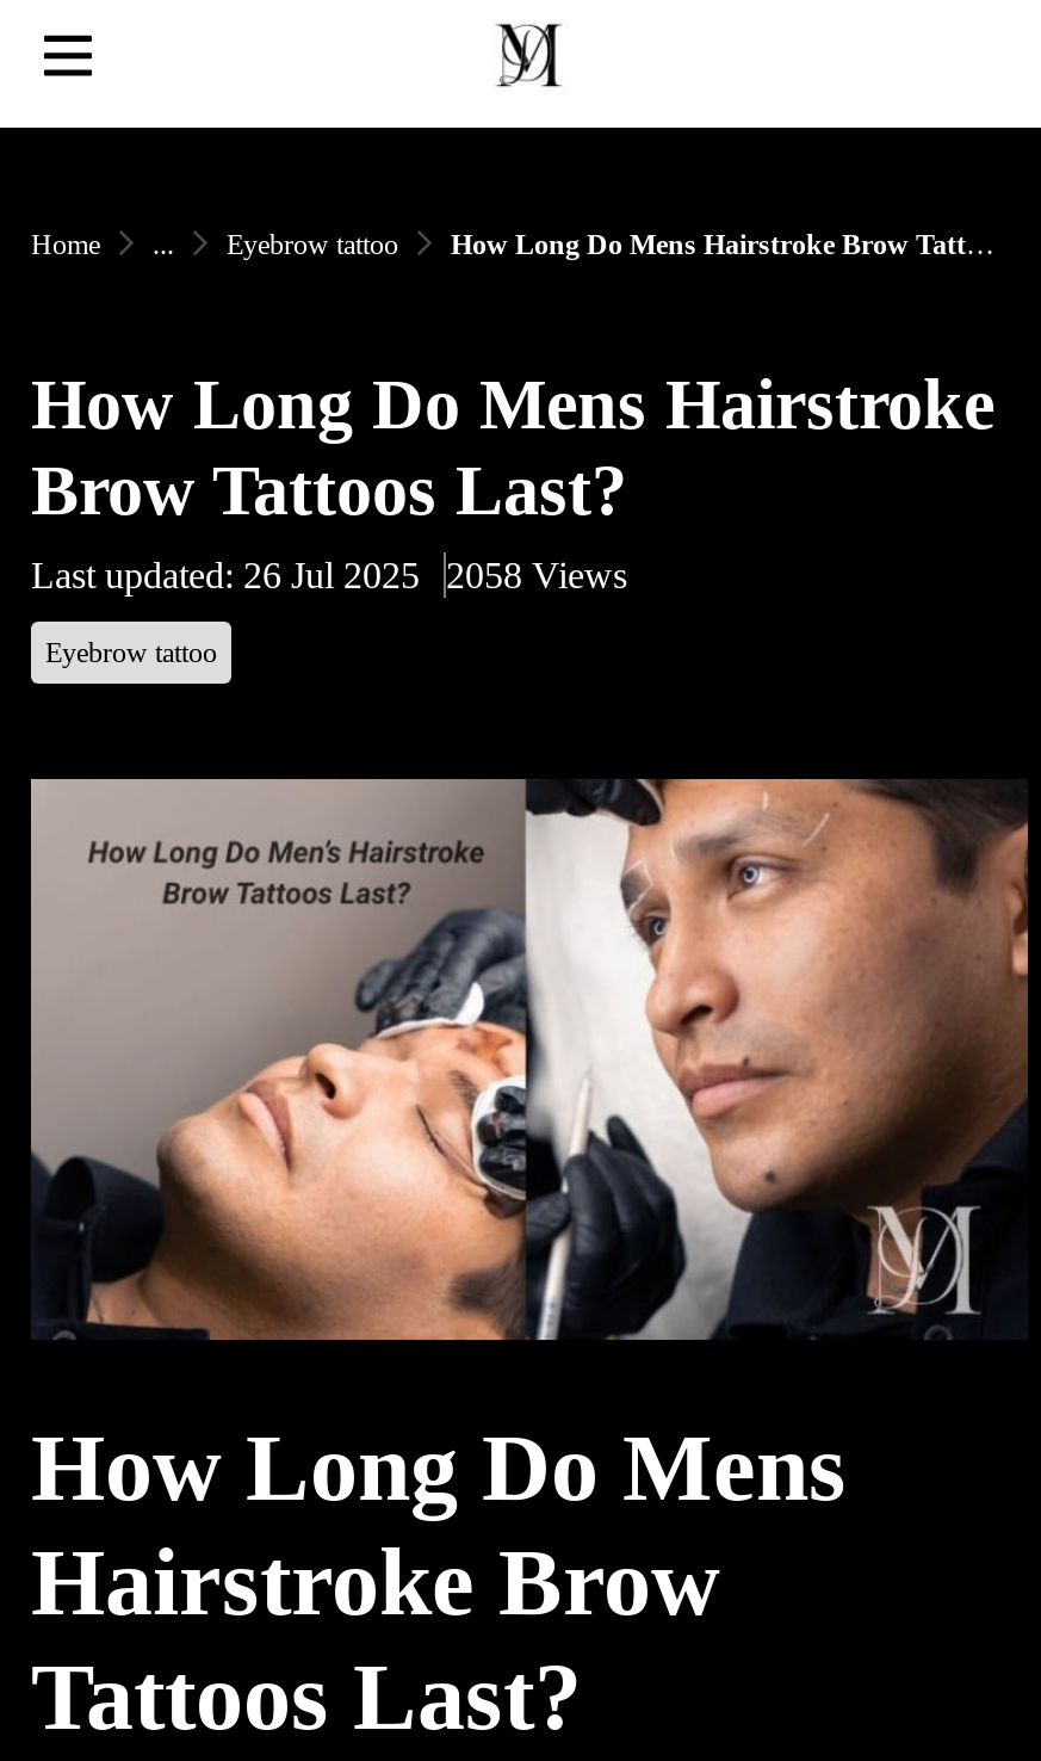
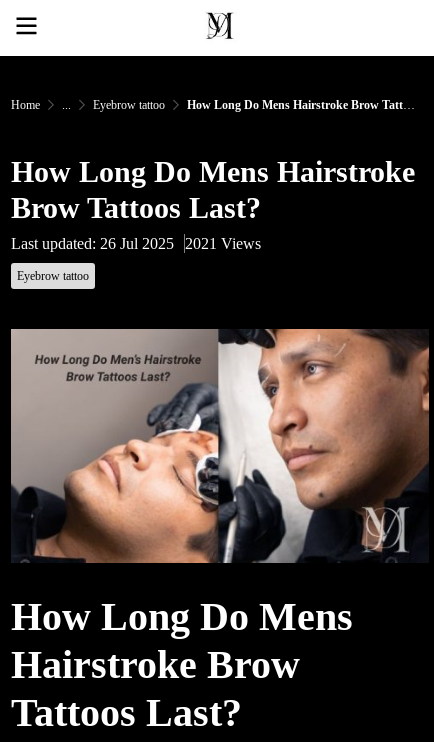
- Last updated: 26 Jul 2025 2058 Views
+ Last updated: 26 Jul 2025 2021 Views
